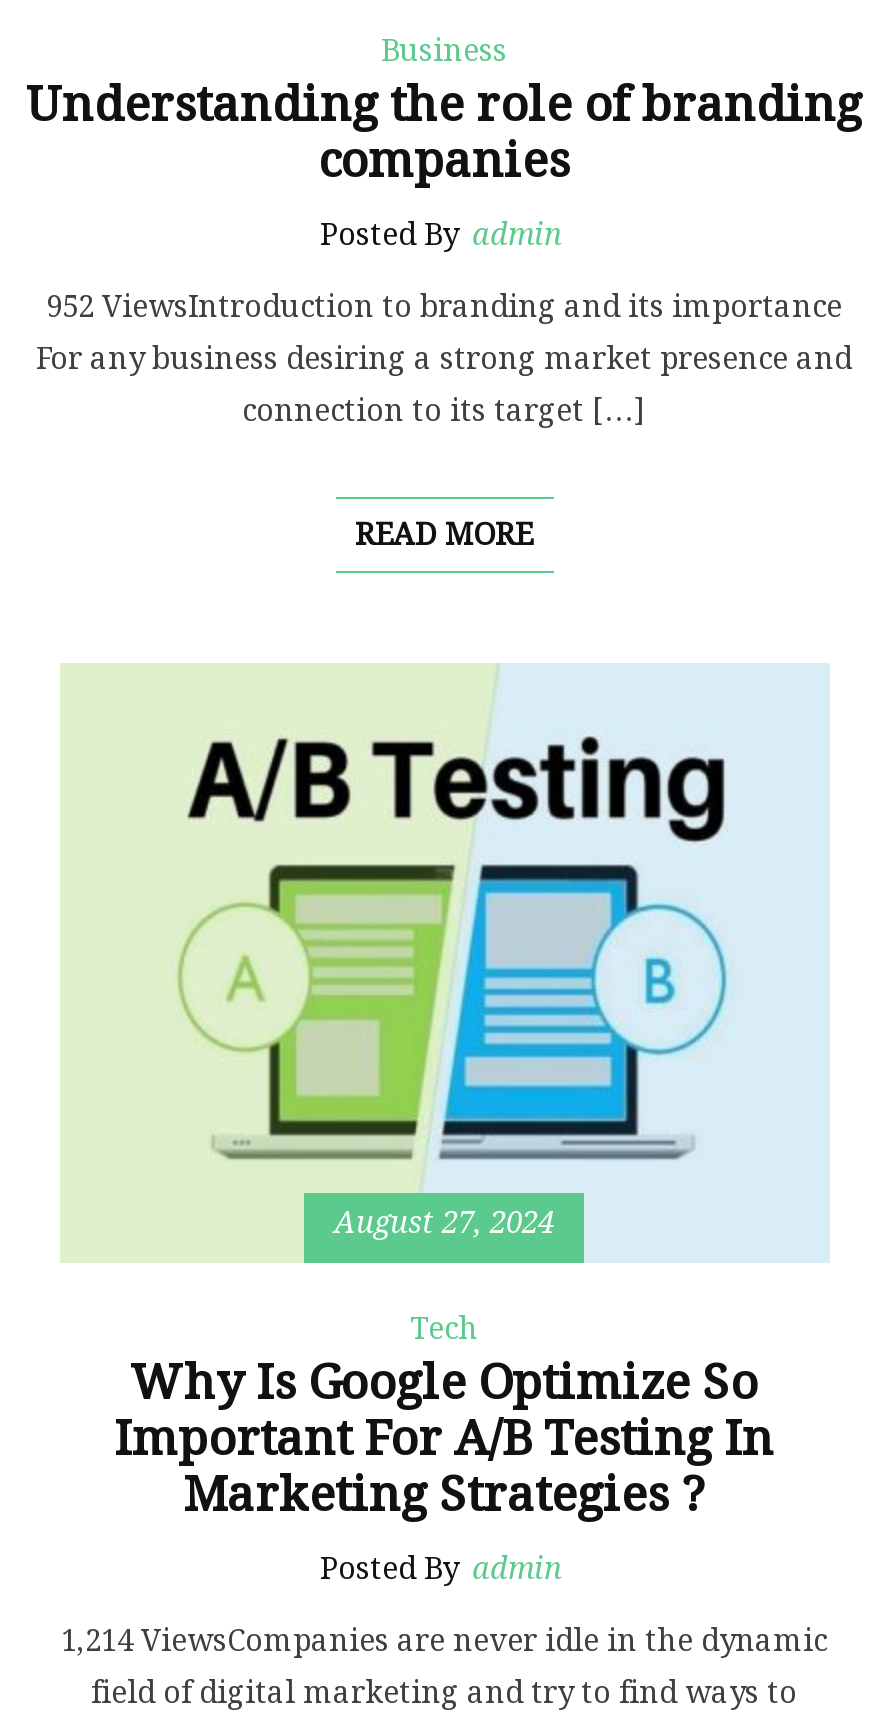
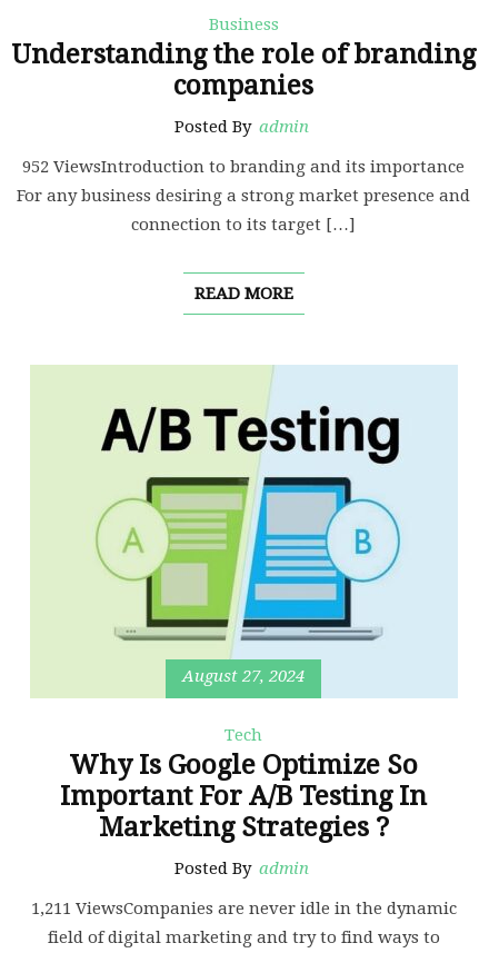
- 1,214 ViewsCompanies are never idle in the dynamic
+ 1,211 ViewsCompanies are never idle in the dynamic
